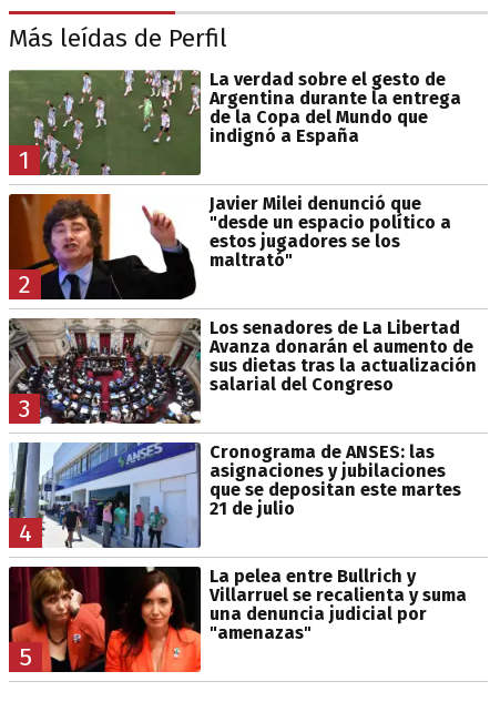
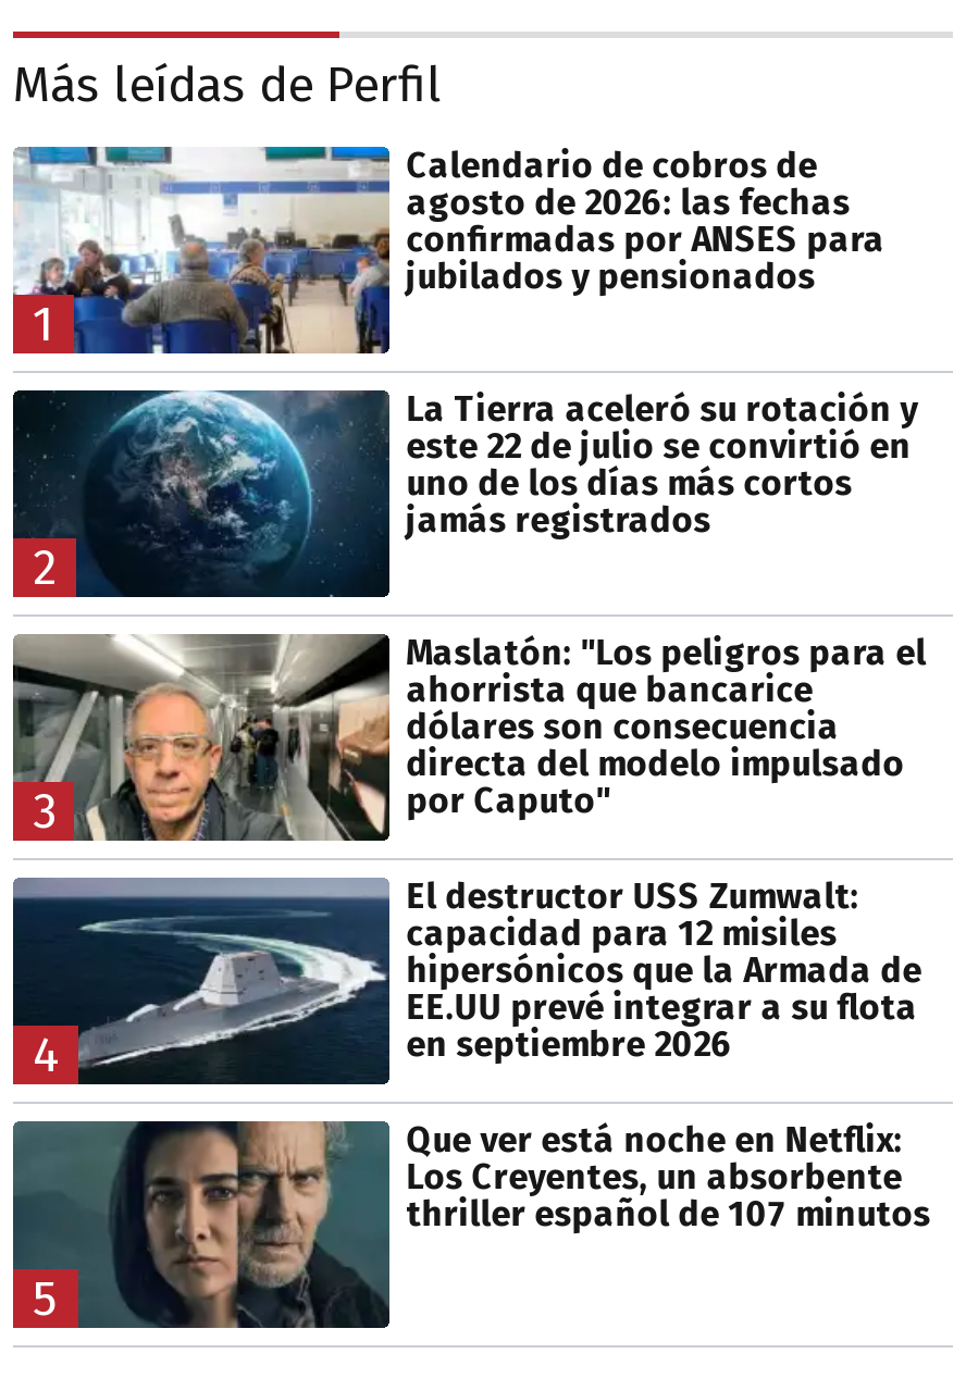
- [image]
- La verdad sobre el gesto de
- Argentina durante la entrega
- de la Copa del Mundo que
- indignó a España
+ [image]
+ Calendario de cobros de
+ agosto de 2026: las fechas
+ confirmadas por ANSES para
+ jubilados y pensionados

- [image]
- Javier Milei denunció que
- "desde un espacio político a
- estos jugadores se los
- maltrató"
+ [image]
+ La Tierra aceleró su rotación y
+ este 22 de julio se convirtió en
+ uno de los días más cortos
+ jamás registrados

- [image]
- Los senadores de La Libertad
- Avanza donarán el aumento de
- sus dietas tras la actualización
- salarial del Congreso
+ [image]
+ Maslatón: "Los peligros para el
+ ahorrista que bancarice
+ dólares son consecuencia
+ directa del modelo impulsado
+ por Caputo"

- [image]
- Cronograma de ANSES: las
- asignaciones y jubilaciones
- que se depositan este martes
- 21 de julio
+ [image]
+ El destructor USS Zumwalt:
+ capacidad para 12 misiles
+ hipersónicos que la Armada de
+ EE.UU prevé integrar a su flota
+ en septiembre 2026

- [image]
- La pelea entre Bullrich y
- Villarruel se recalienta y suma
- una denuncia judicial por
- "amenazas"
+ [image]
+ Que ver está noche en Netflix:
+ Los Creyentes, un absorbente
+ thriller español de 107 minutos
